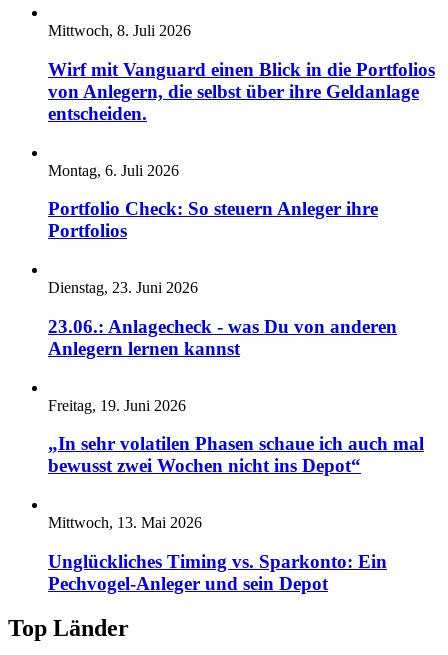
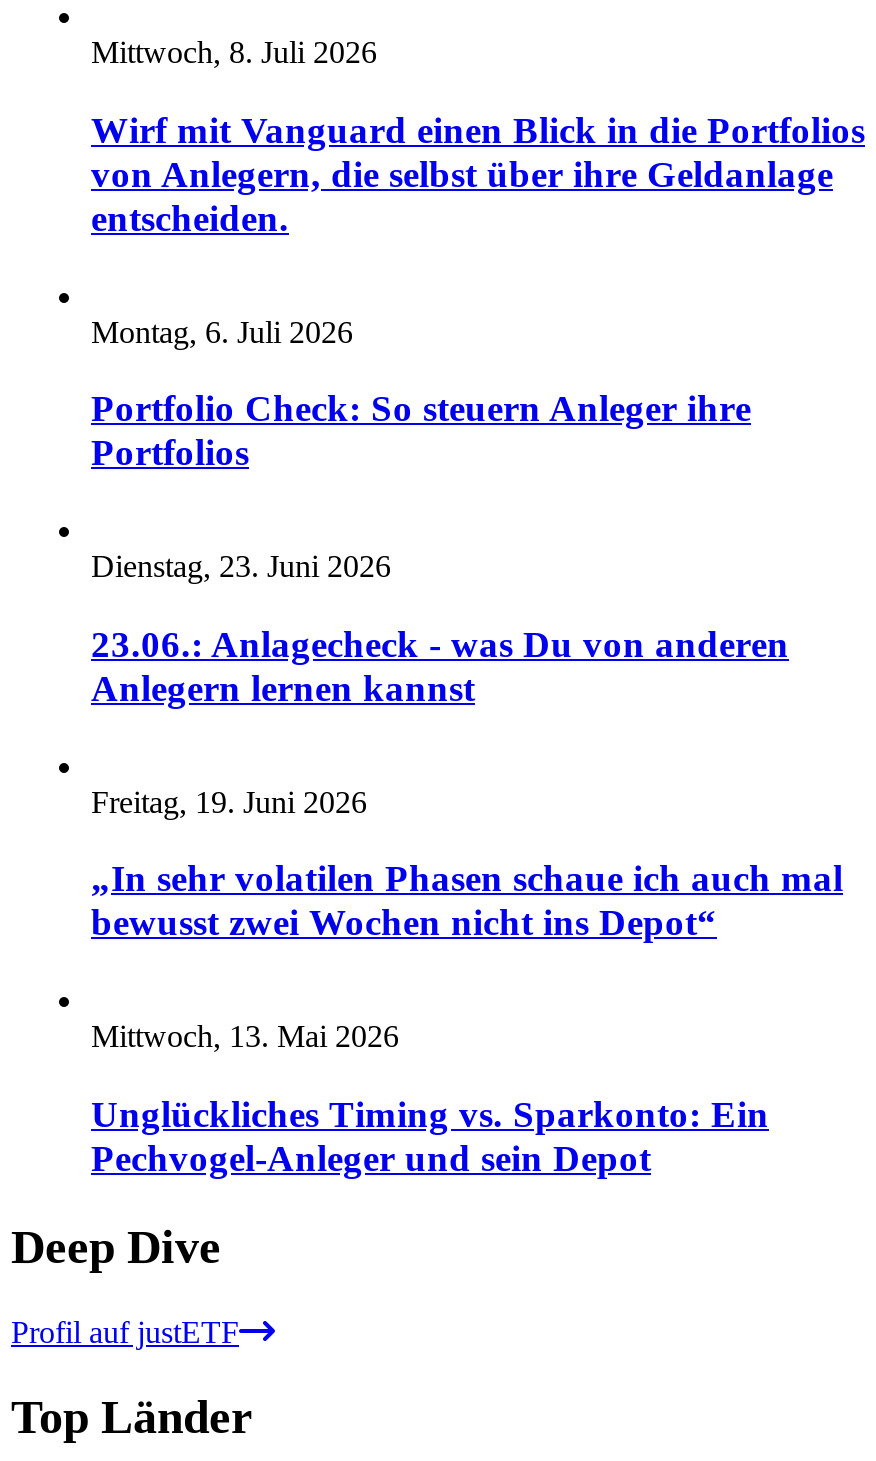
+ Deep Dive
+ Profil auf justETF
